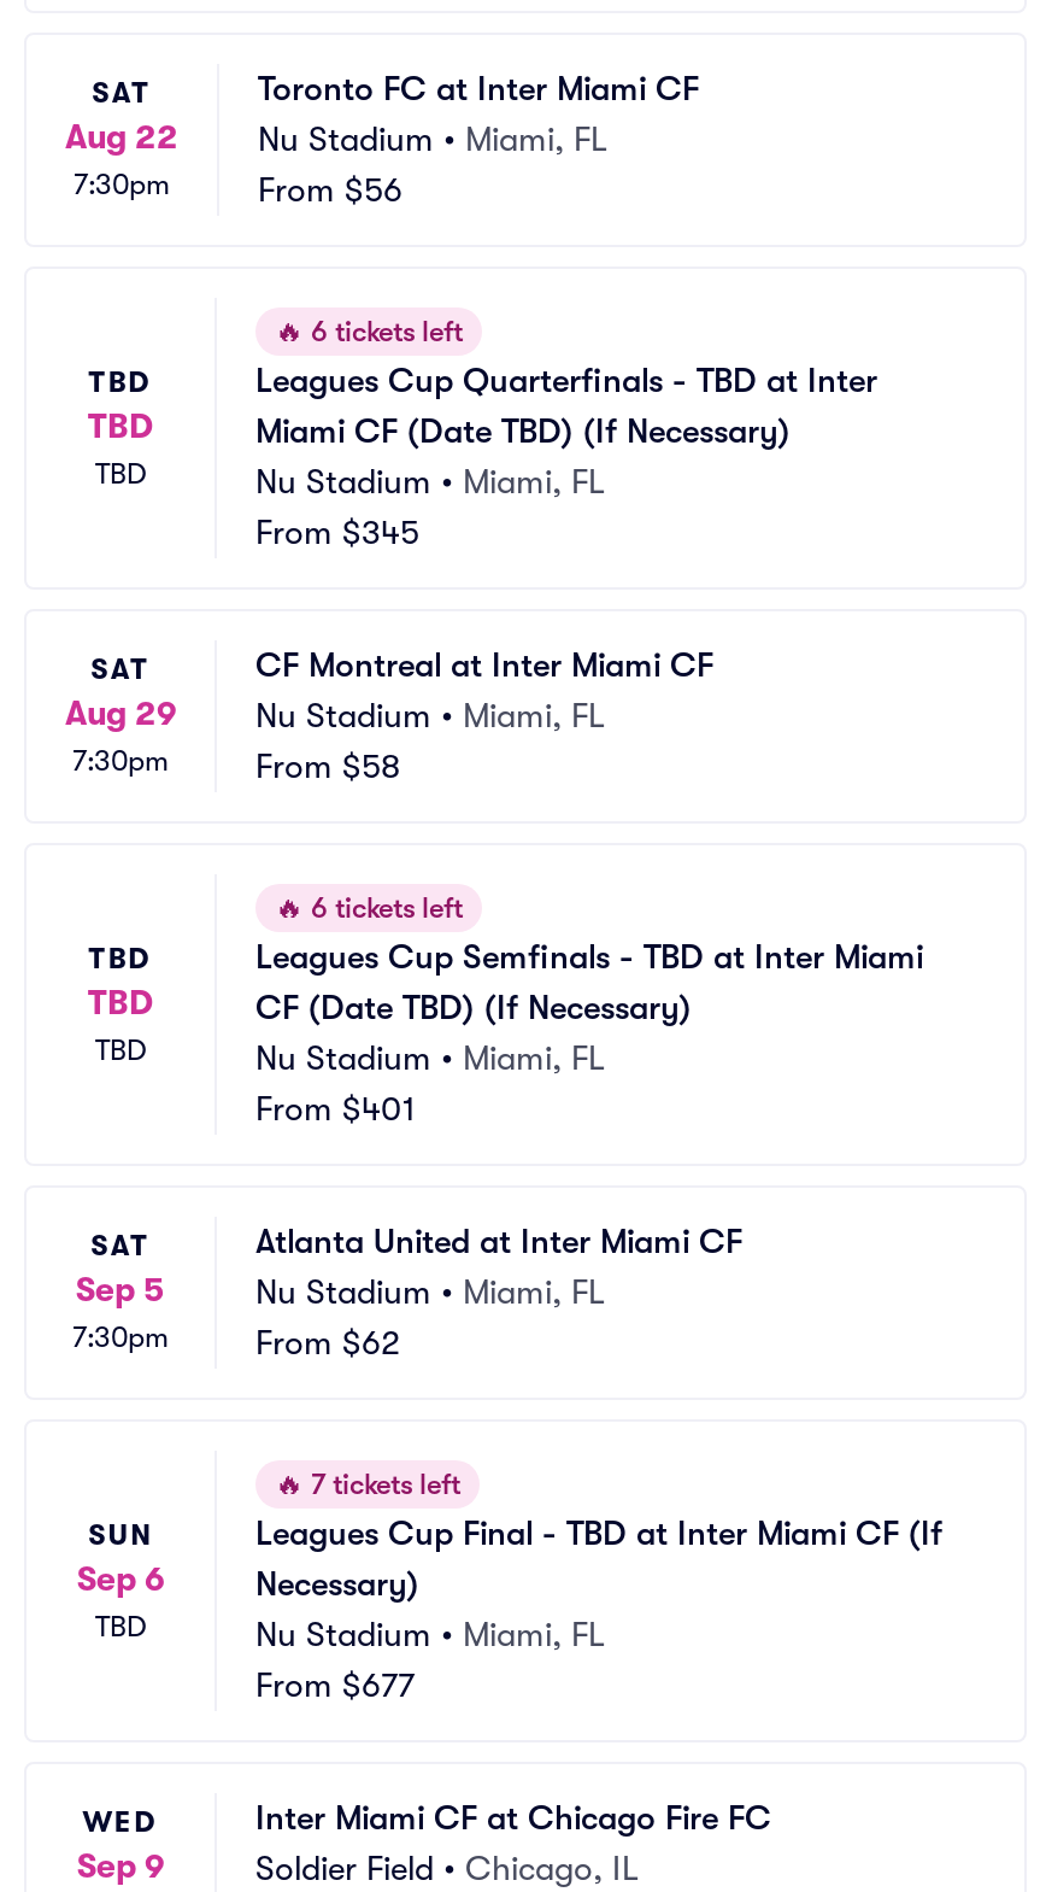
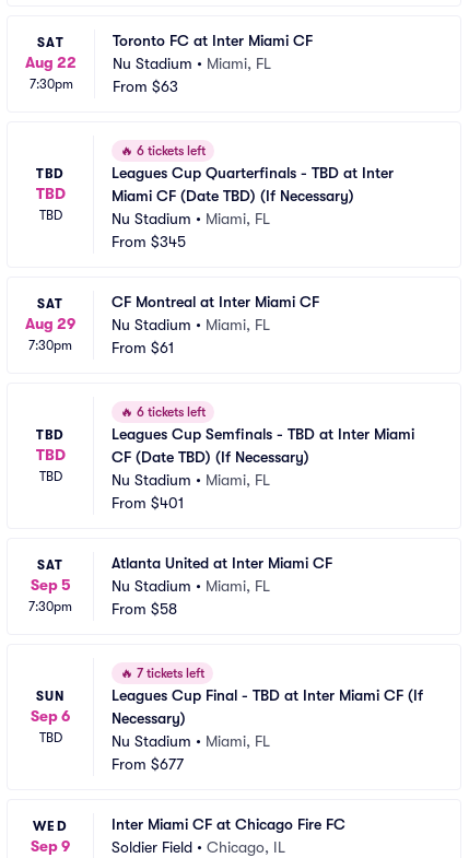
- From $56
+ From $63

- From $58
+ From $61

- From $62
+ From $58
